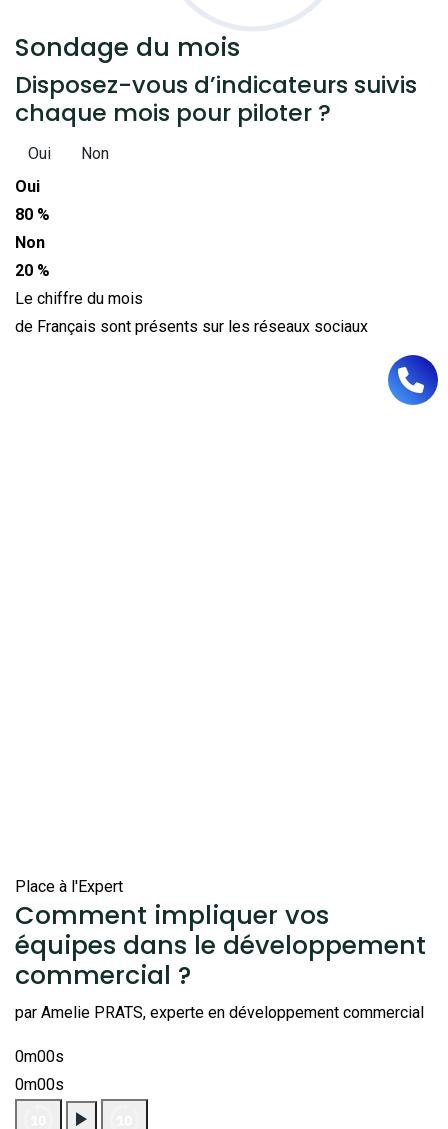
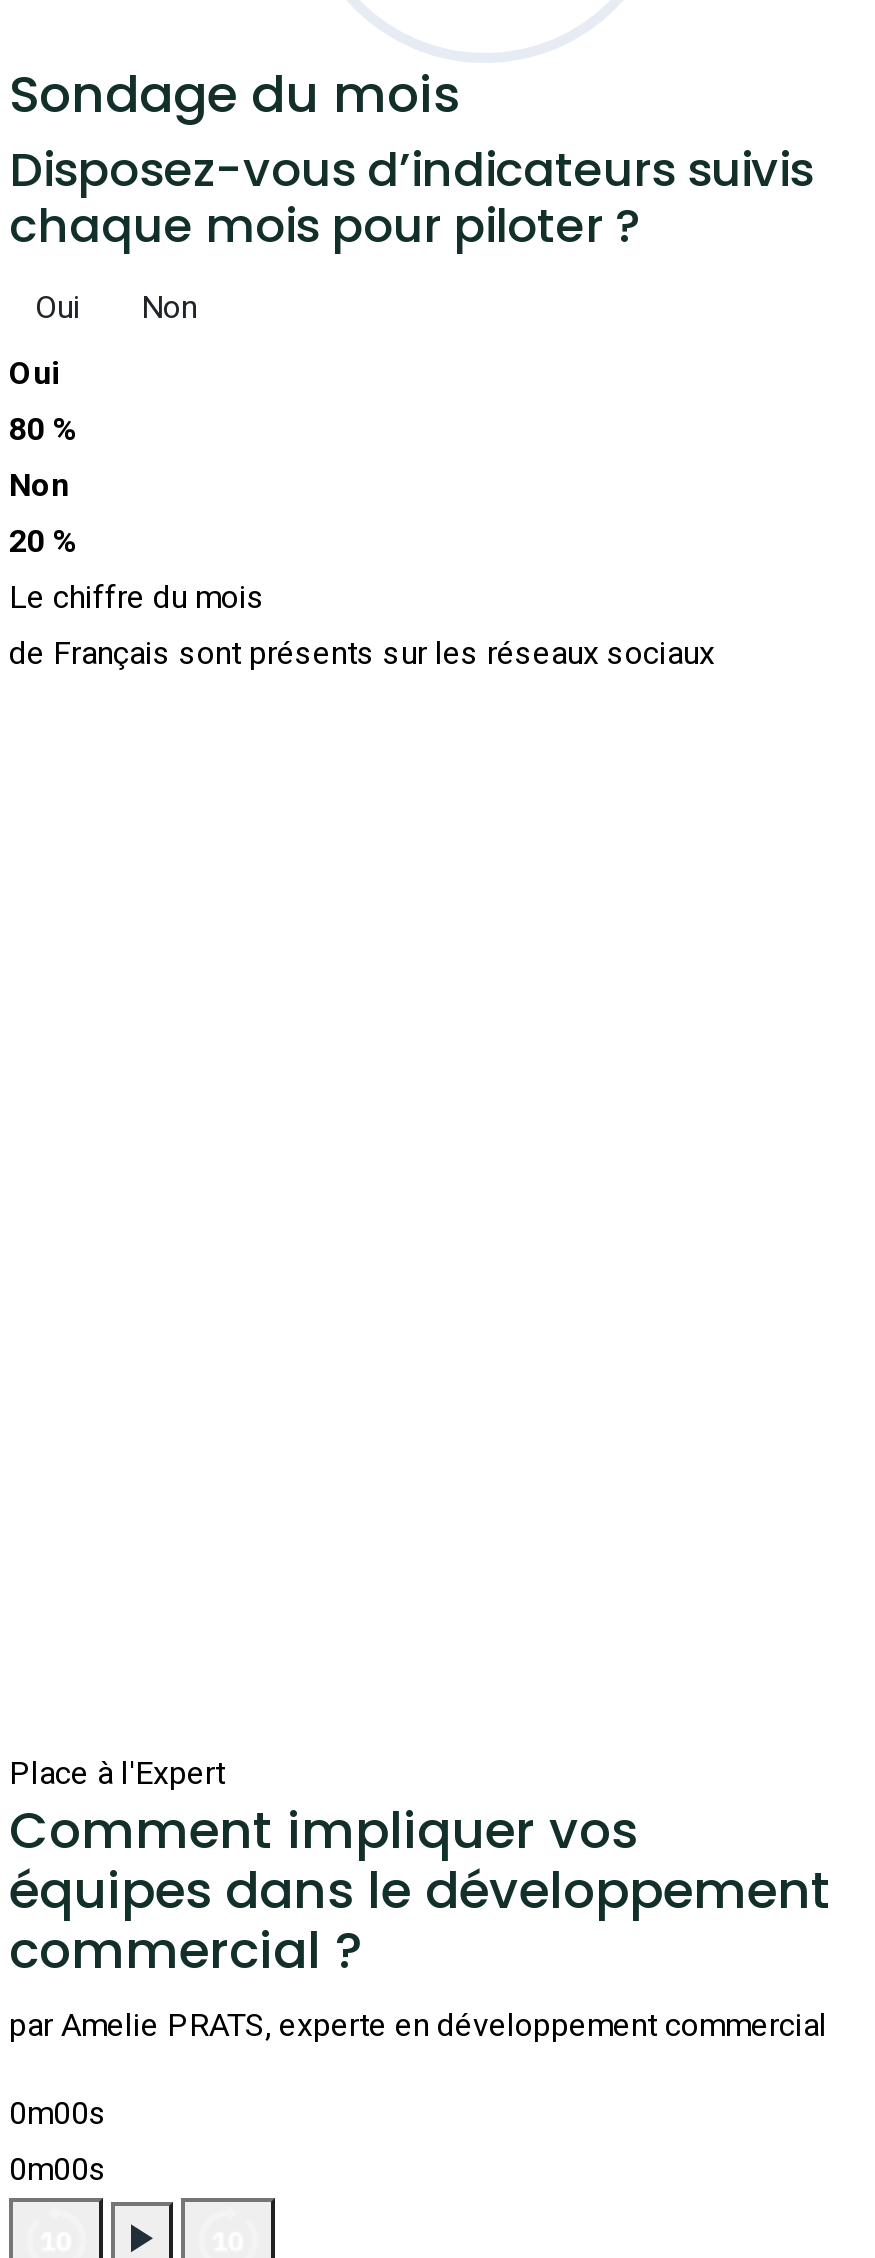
- [image]
